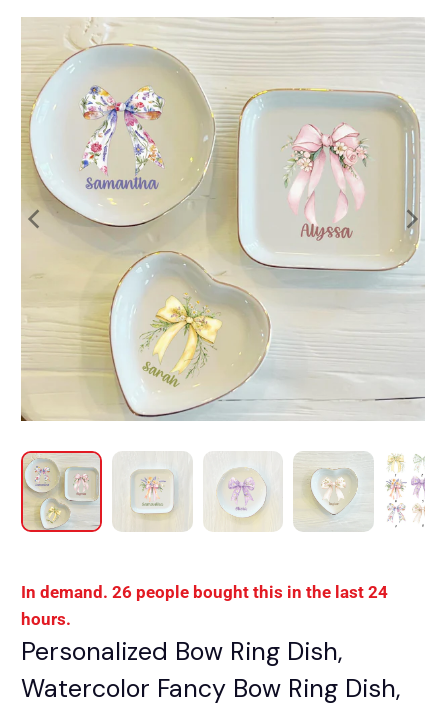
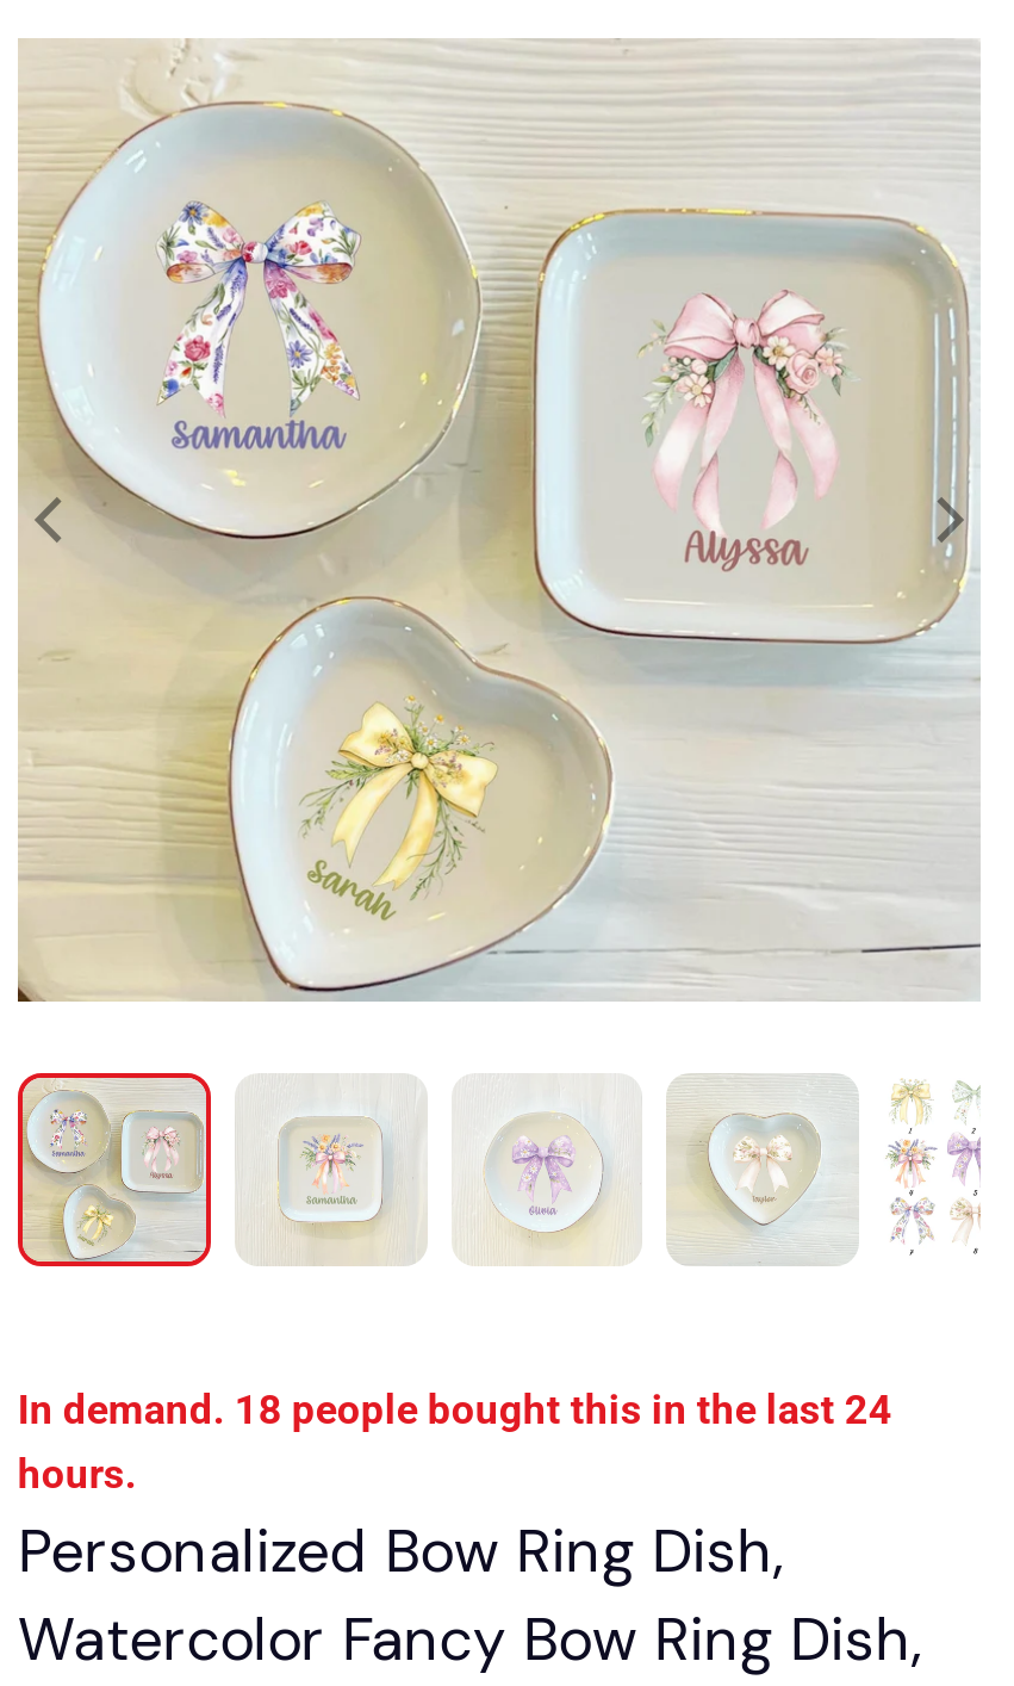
- In demand. 26 people bought this in the last 24
+ In demand. 18 people bought this in the last 24
